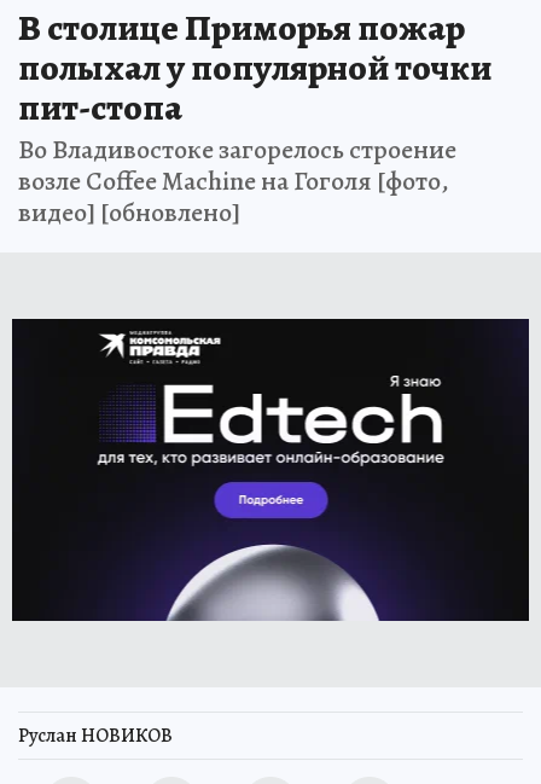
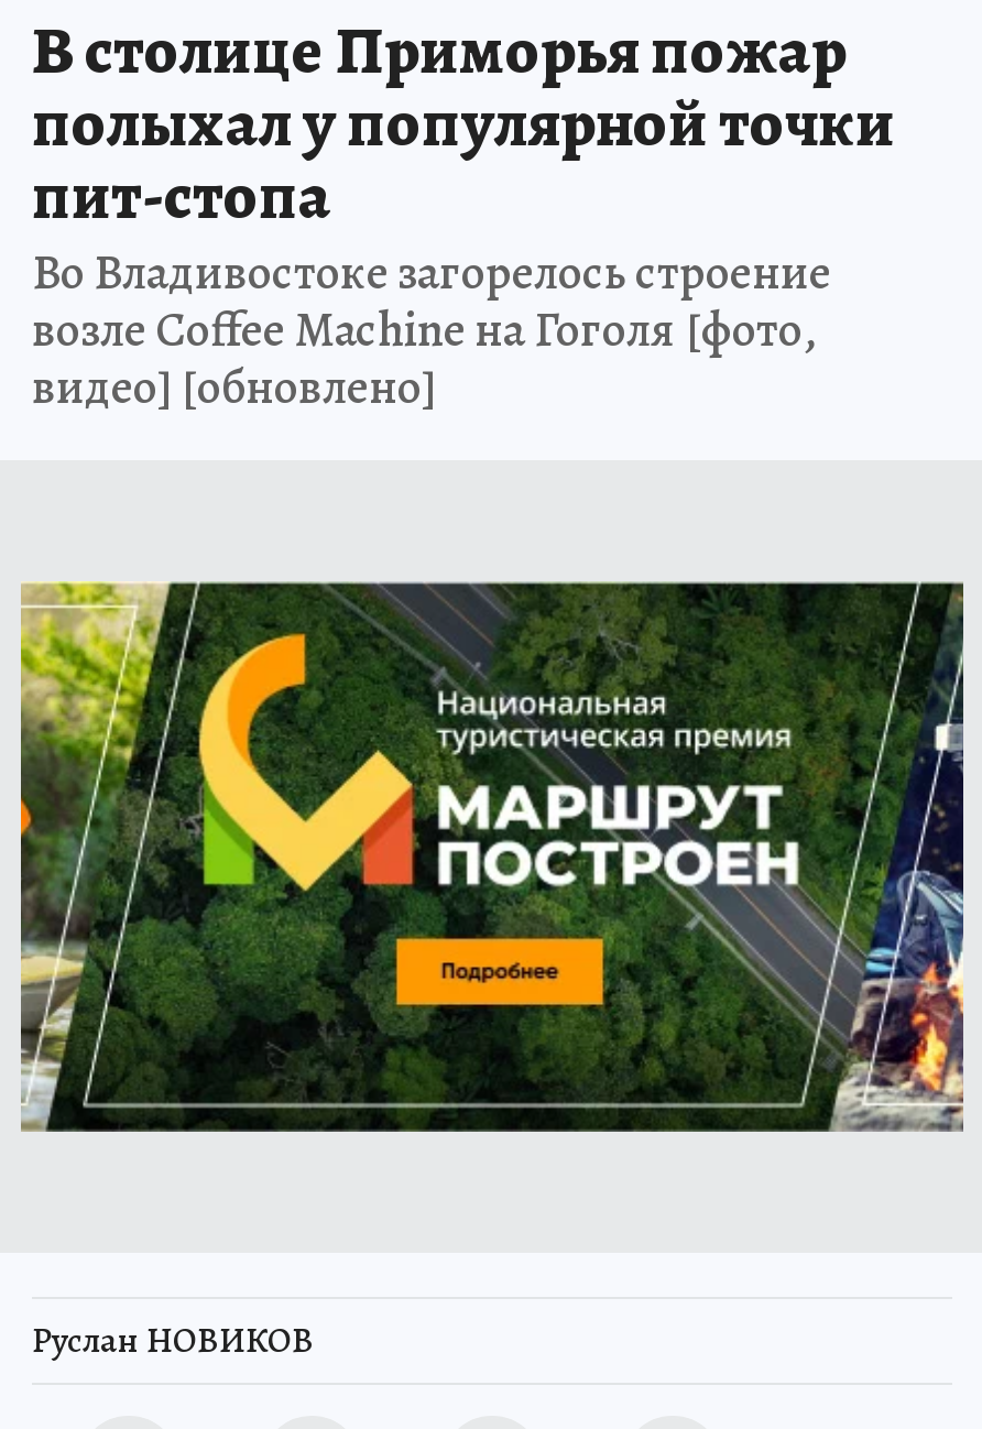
- [image]
+ [image]
